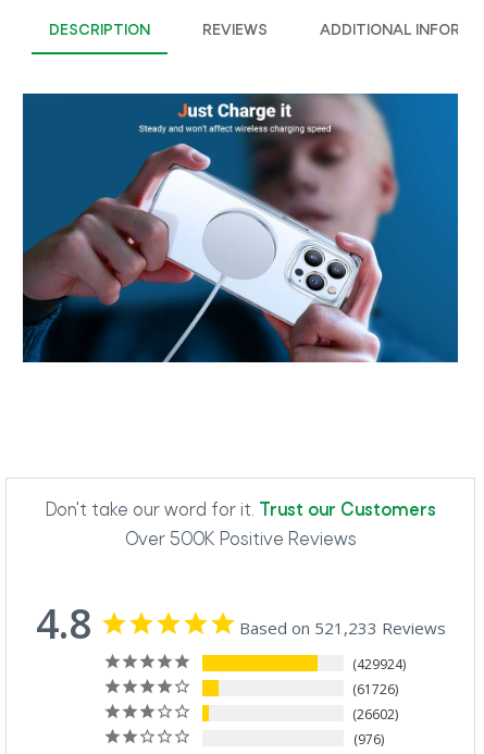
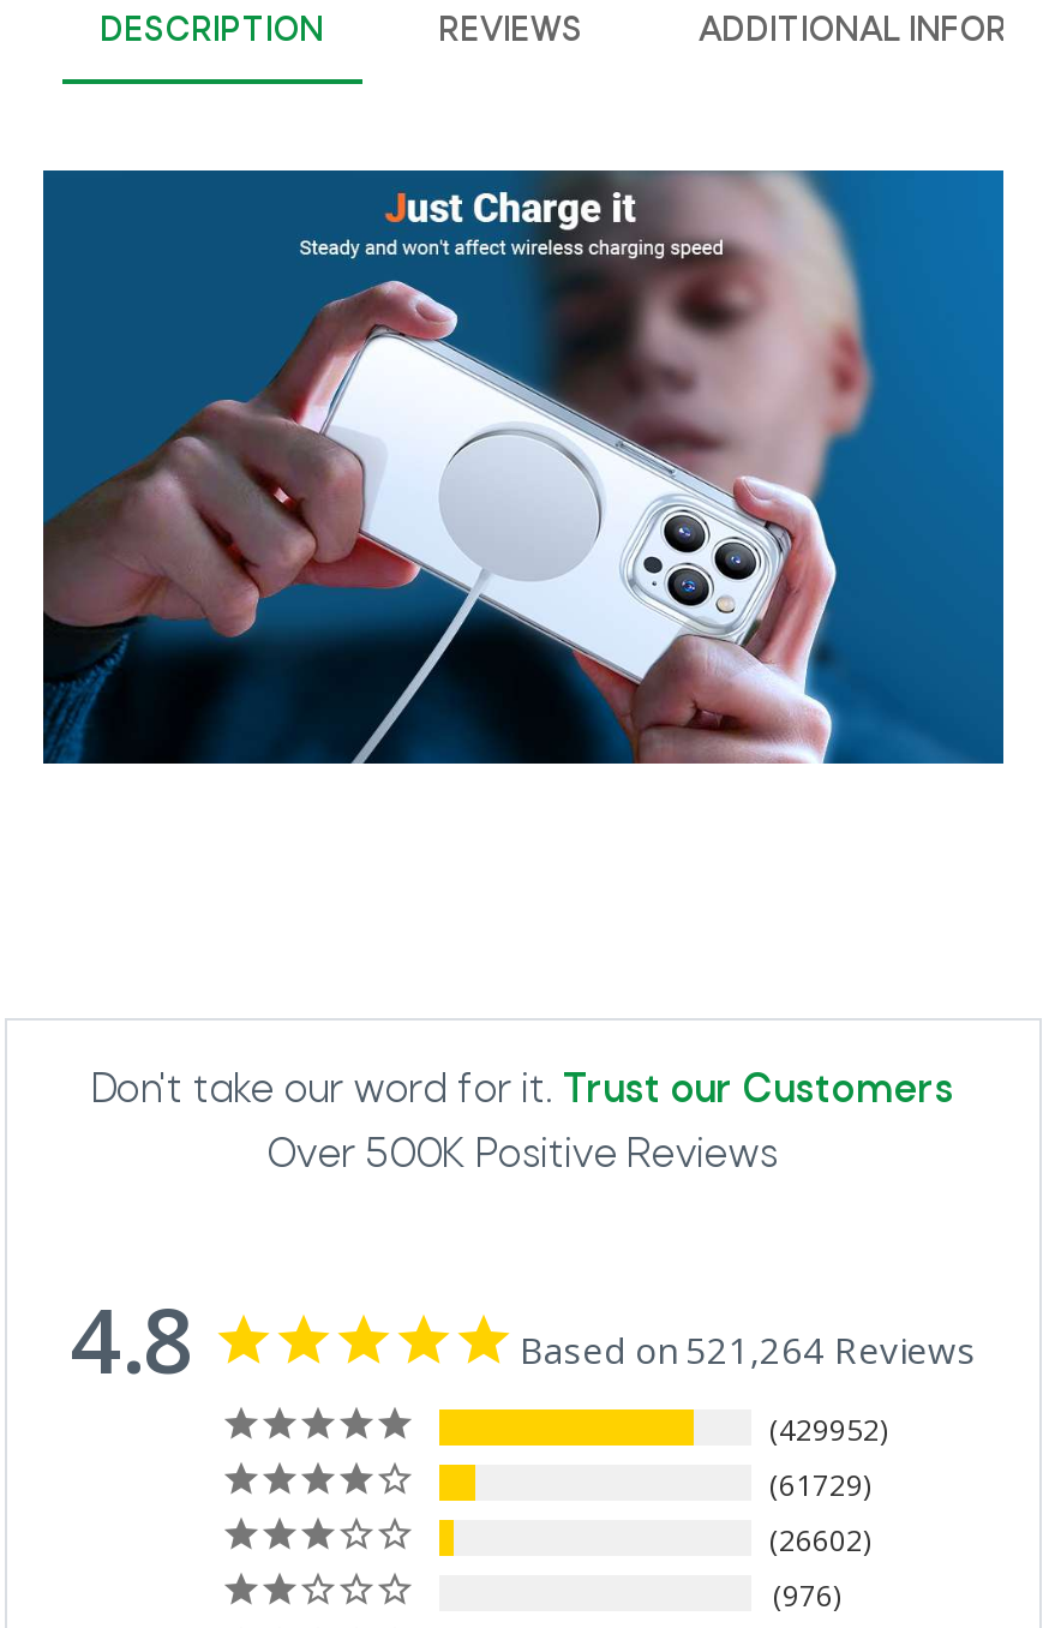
- Based on 521,233 Reviews
+ Based on 521,264 Reviews

- 429924
+ 429952

- 61726
+ 61729
